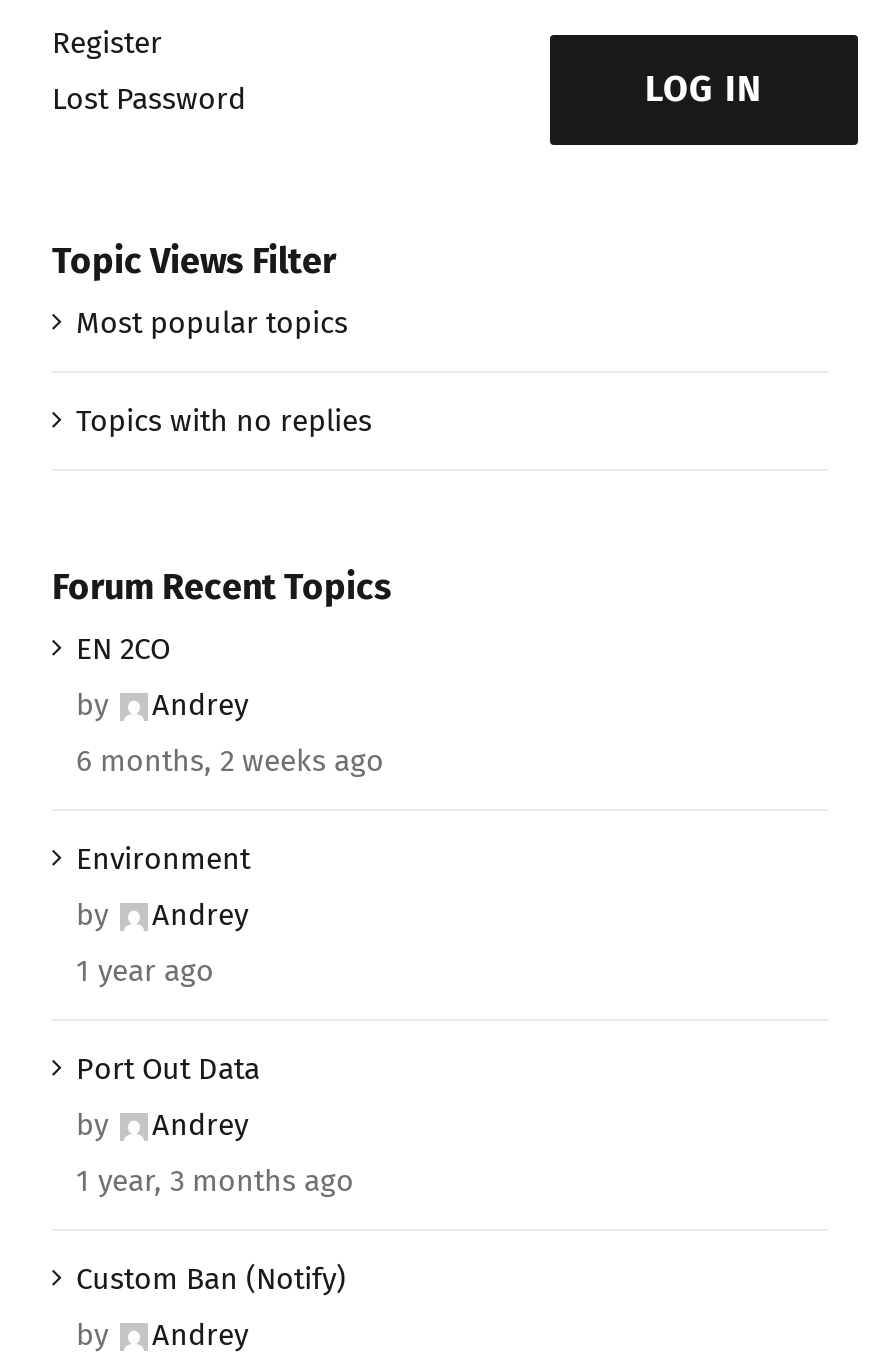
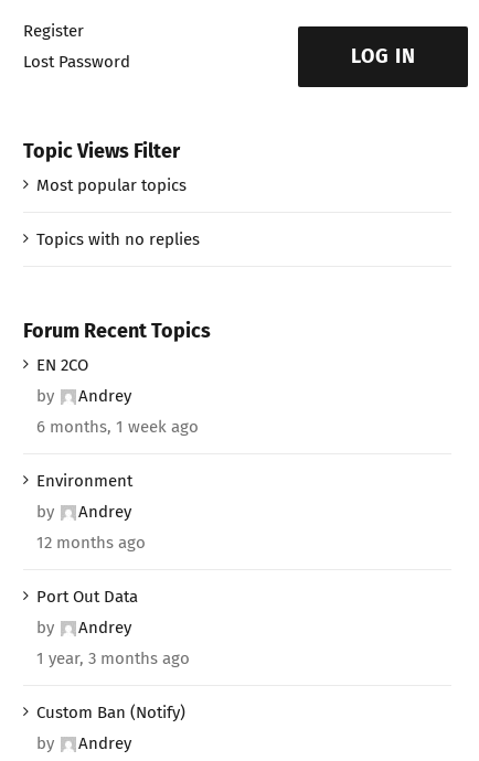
- 6 months, 2 weeks ago
+ 6 months, 1 week ago

- 1 year ago
+ 12 months ago
